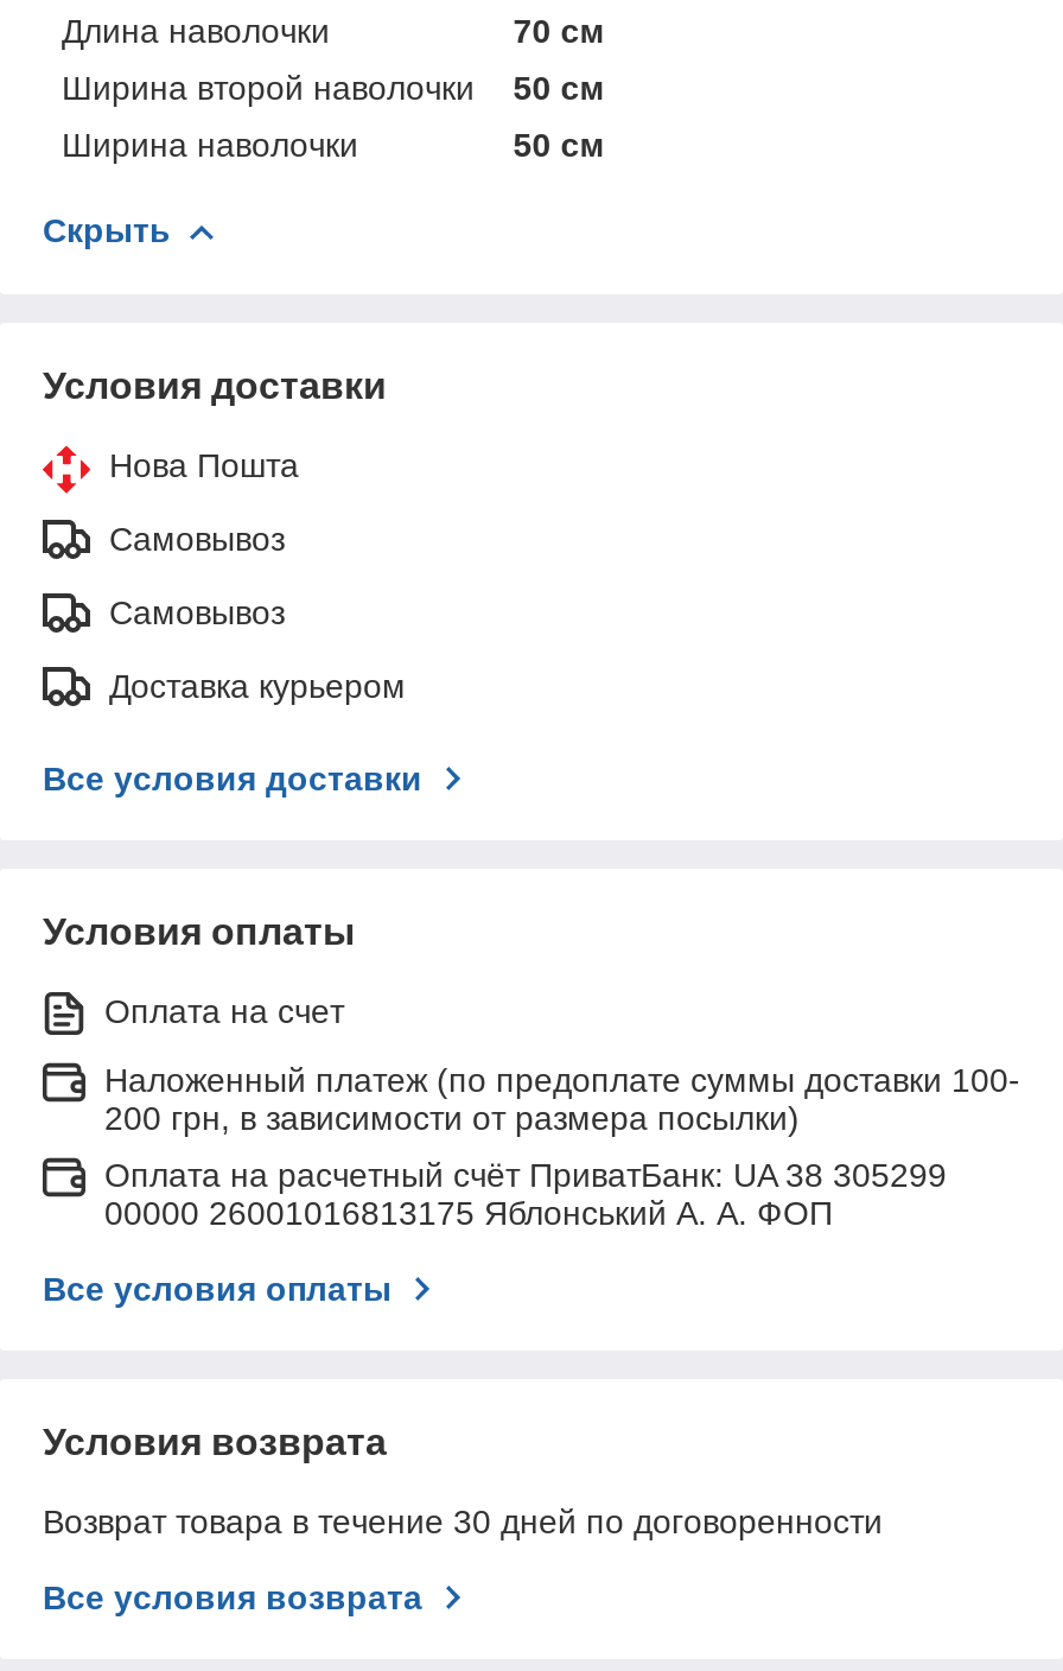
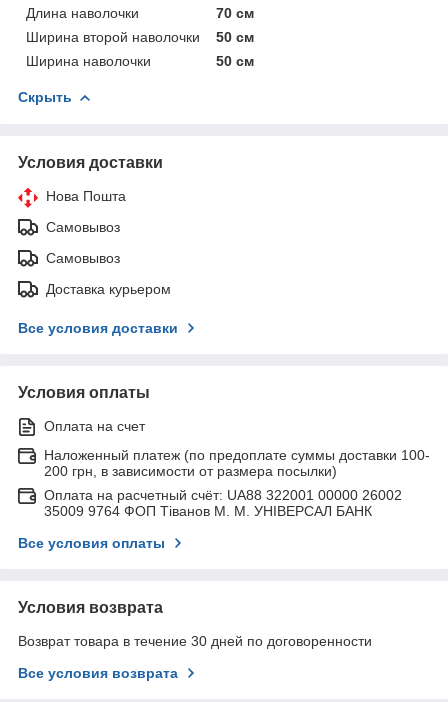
- Оплата на расчетный счёт ПриватБанк: UA 38 305299
- 00000 26001016813175 Яблонський А. А. ФОП
+ Оплата на расчетный счёт: UA88 322001 00000 26002
+ 35009 9764 ФОП Тіванов М. М. УНІВЕРСАЛ БАНК
